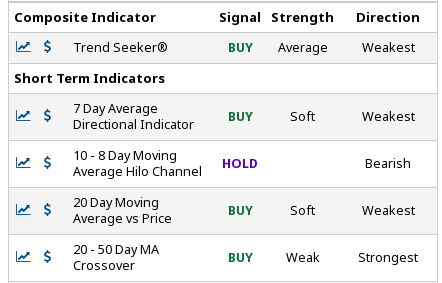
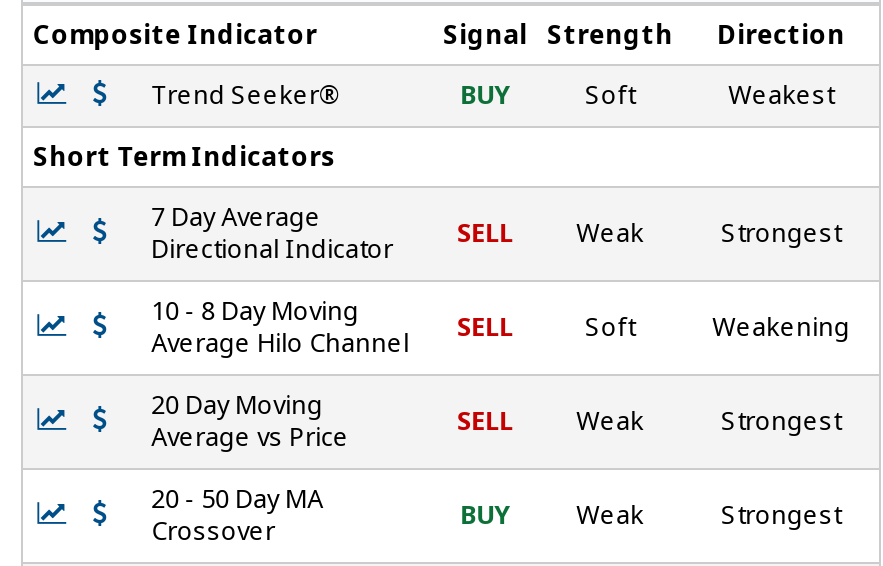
- Average
+ Soft

- BUY
- Soft
- Weakest
+ SELL
+ Weak
+ Strongest

- HOLD
- Bearish
+ SELL
+ Soft
+ Weakening

- BUY
- Soft
- Weakest
+ SELL
+ Weak
+ Strongest
